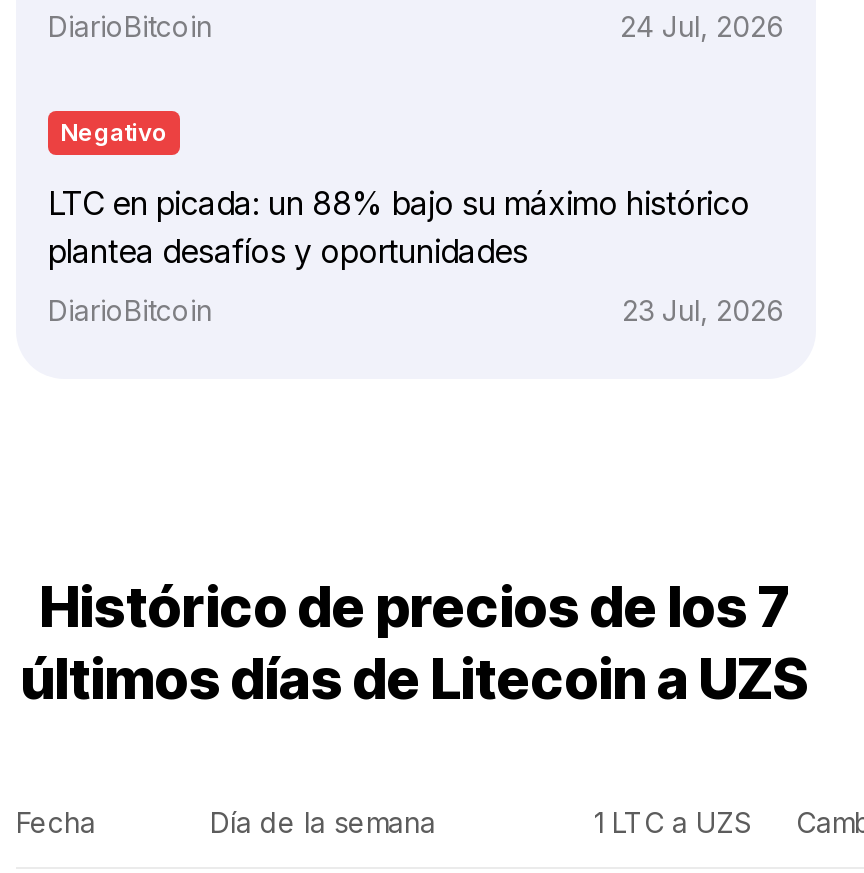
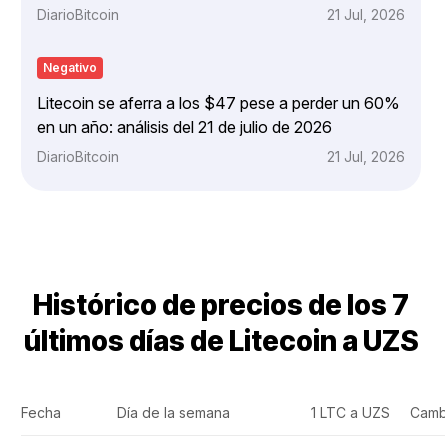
- 24 Jul, 2026
+ 21 Jul, 2026

- LTC en picada: un 88% bajo su máximo histórico
- plantea desafíos y oportunidades
+ Litecoin se aferra a los $47 pese a perder un 60%
+ en un año: análisis del 21 de julio de 2026

- 23 Jul, 2026
+ 21 Jul, 2026
